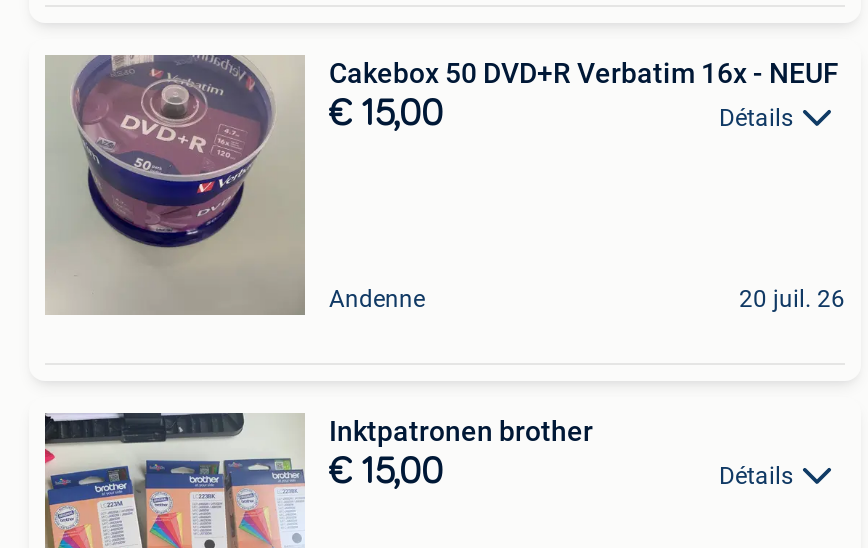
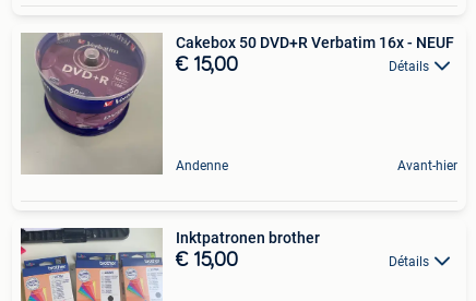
- 20 juil. 26
+ Avant-hier
